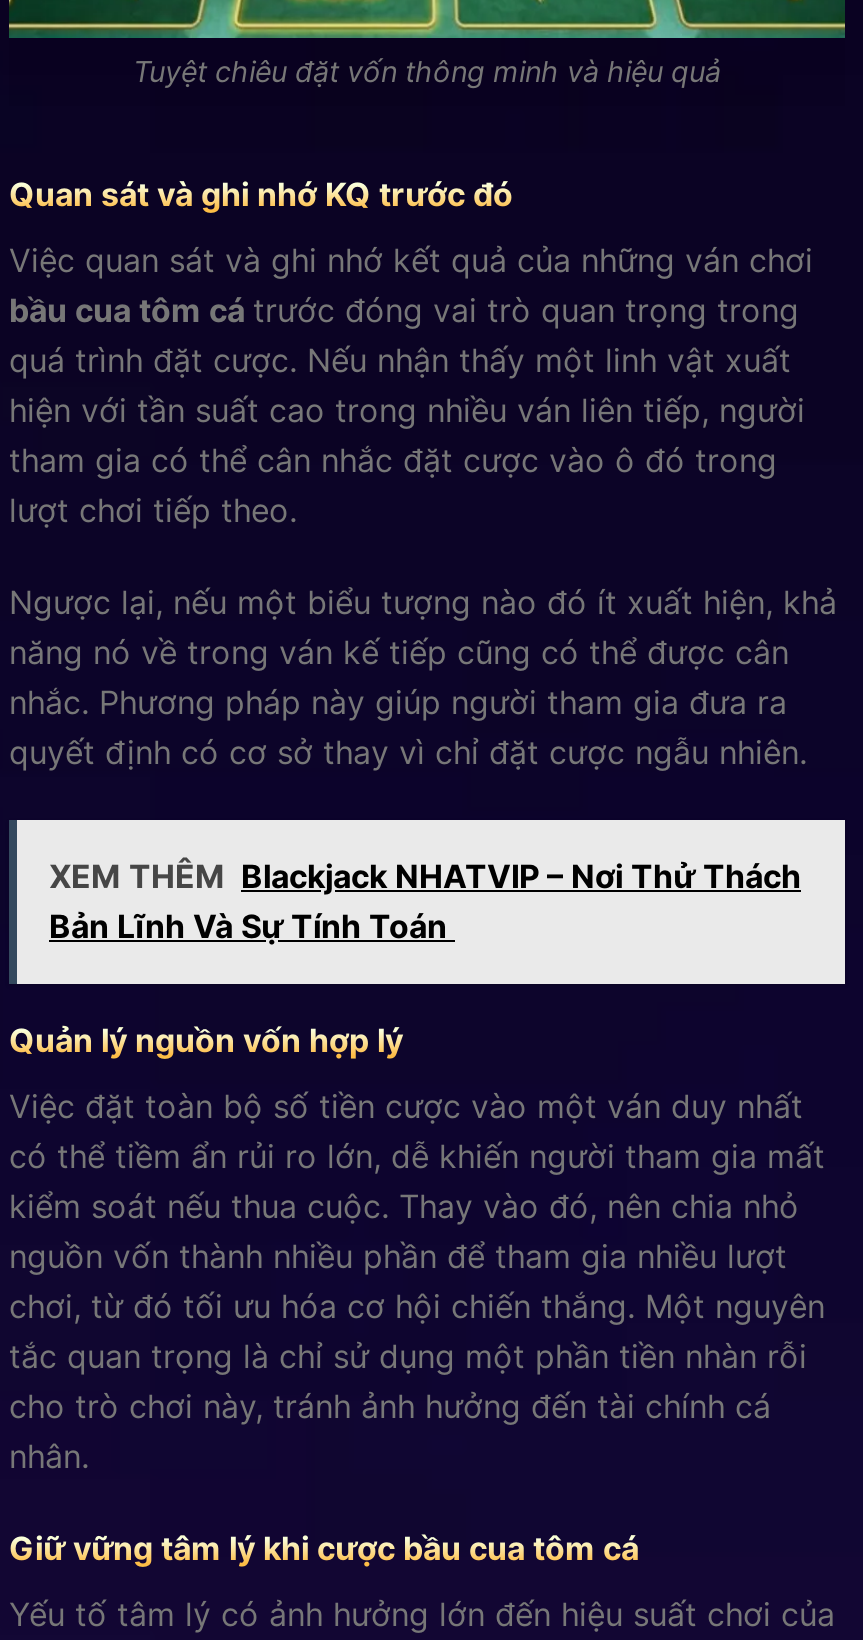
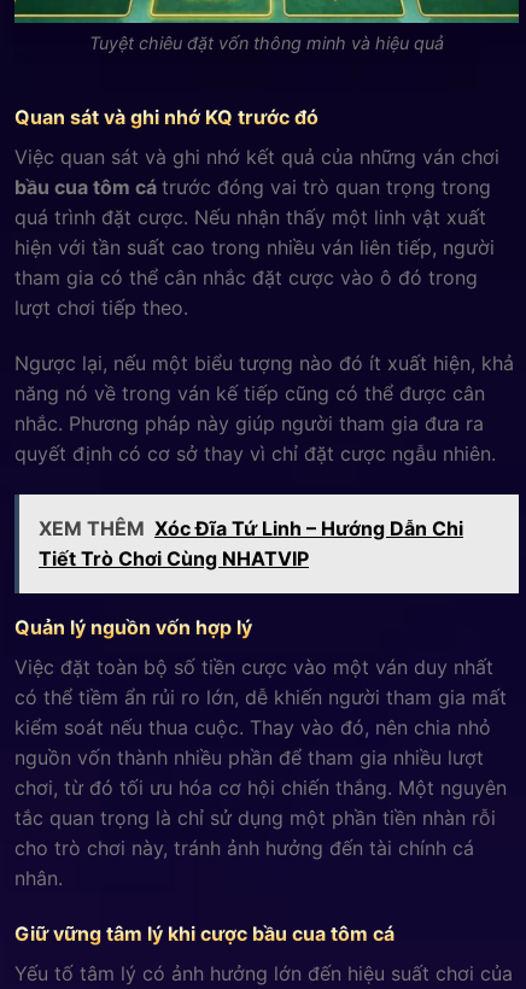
- XEM THÊM Blackjack NHATVIP – Nơi Thử Thách
- Bản Lĩnh Và Sự Tính Toán
+ XEM THÊM Xóc Đĩa Tứ Linh – Hướng Dẫn Chi
+ Tiết Trò Chơi Cùng NHATVIP
